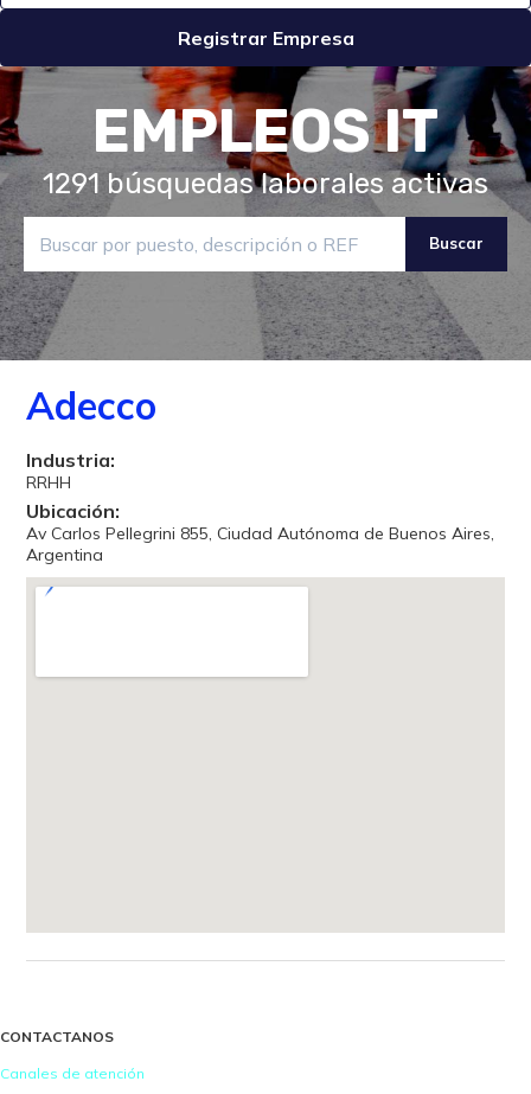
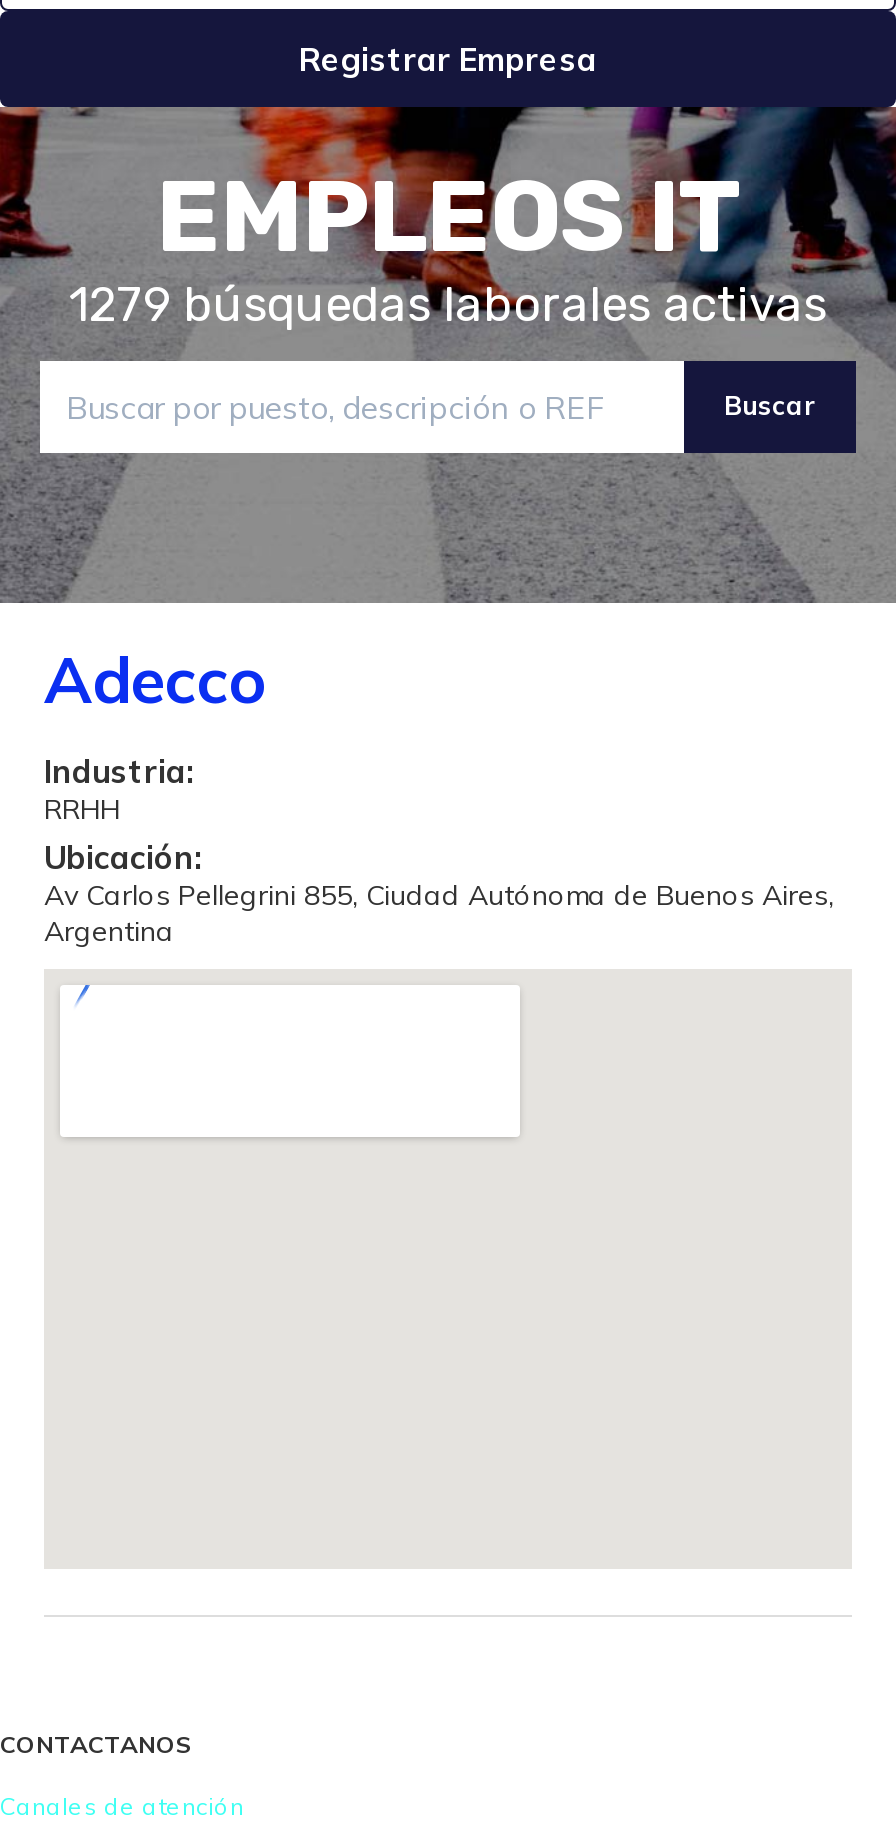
- 1291 búsquedas laborales activas
+ 1279 búsquedas laborales activas
